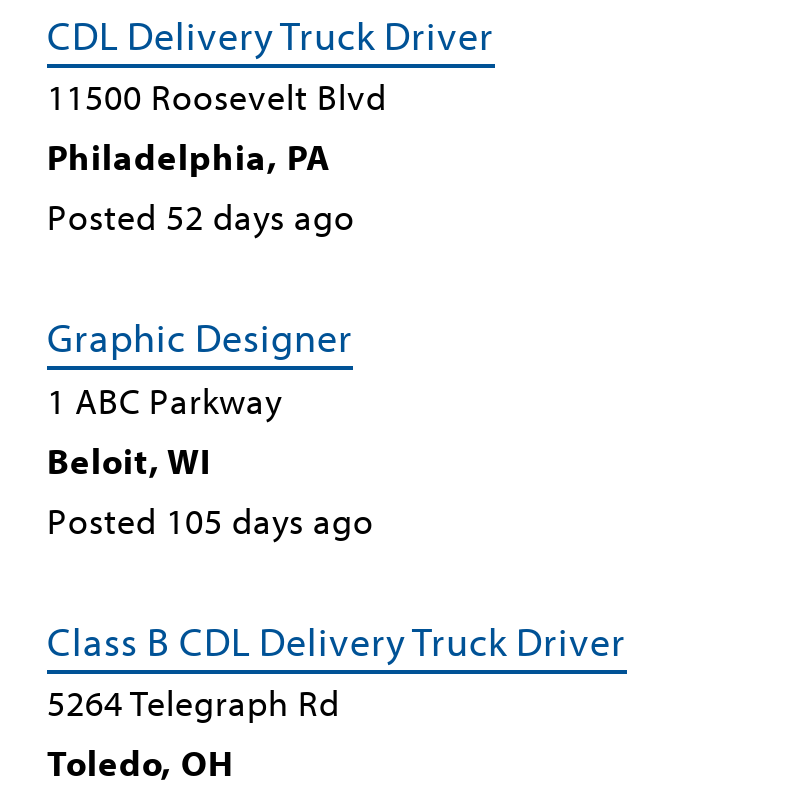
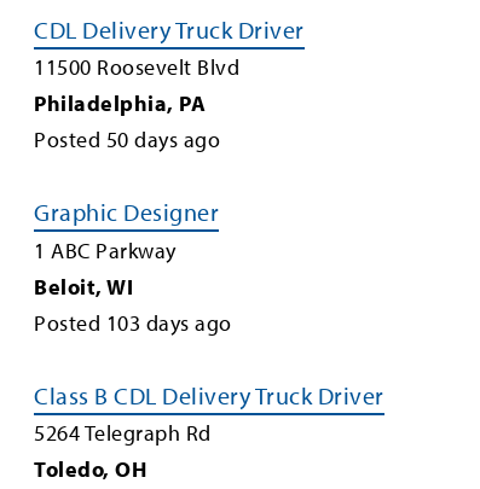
- Posted 52 days ago
+ Posted 50 days ago

- Posted 105 days ago
+ Posted 103 days ago
